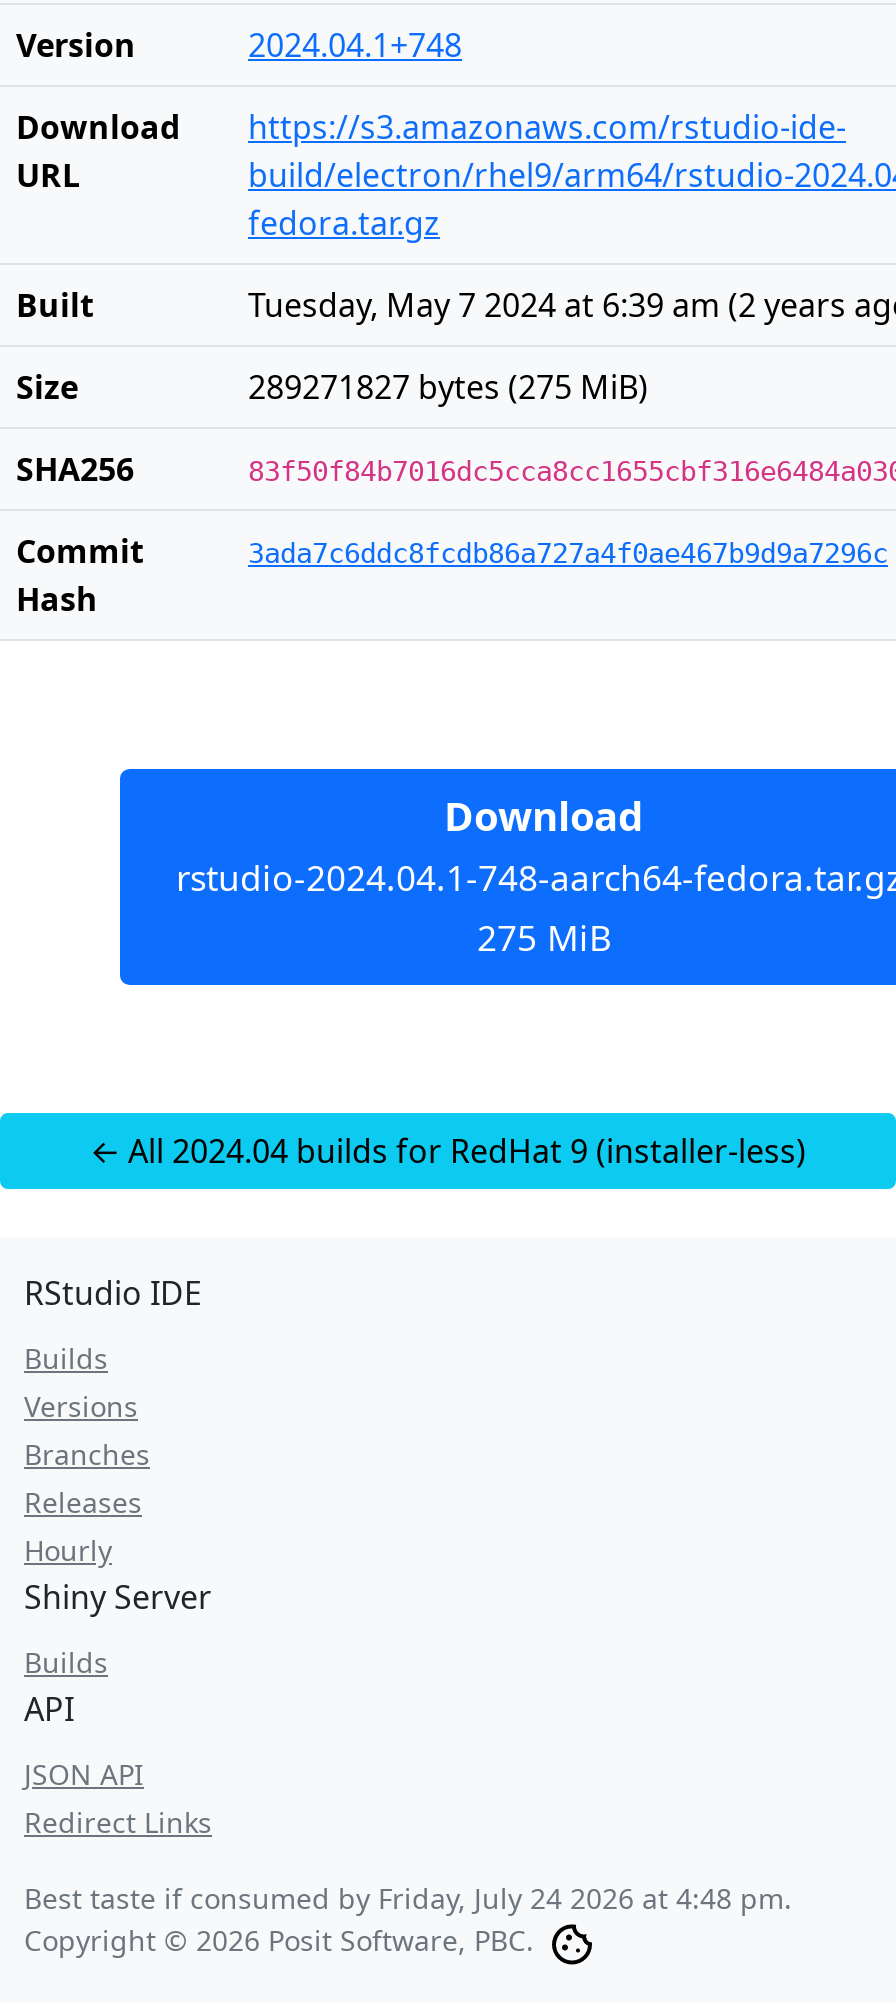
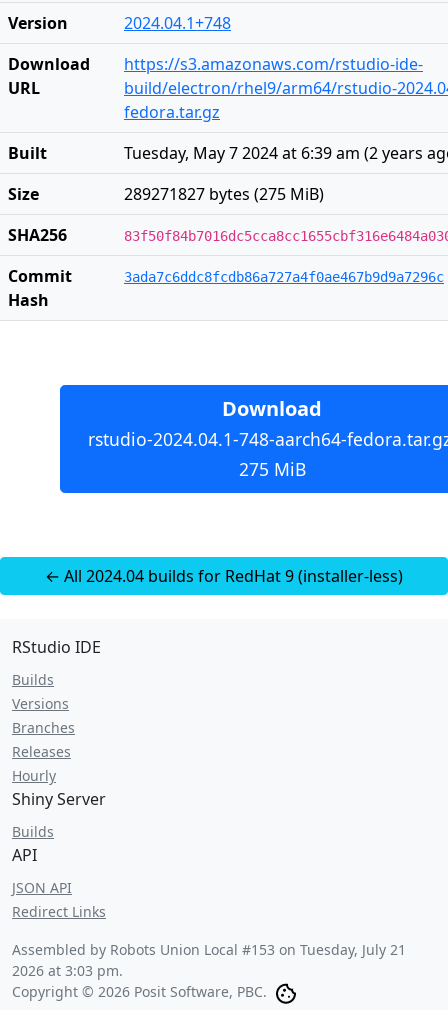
- Best taste if consumed by Friday, July 24 2026 at 4:48 pm.
+ Assembled by Robots Union Local #153 on Tuesday, July 21
+ 2026 at 3:03 pm.
